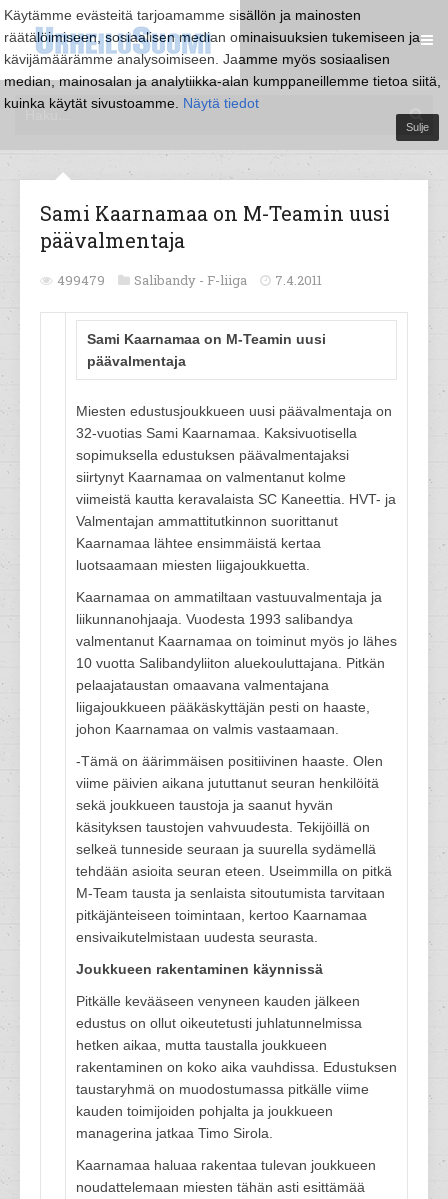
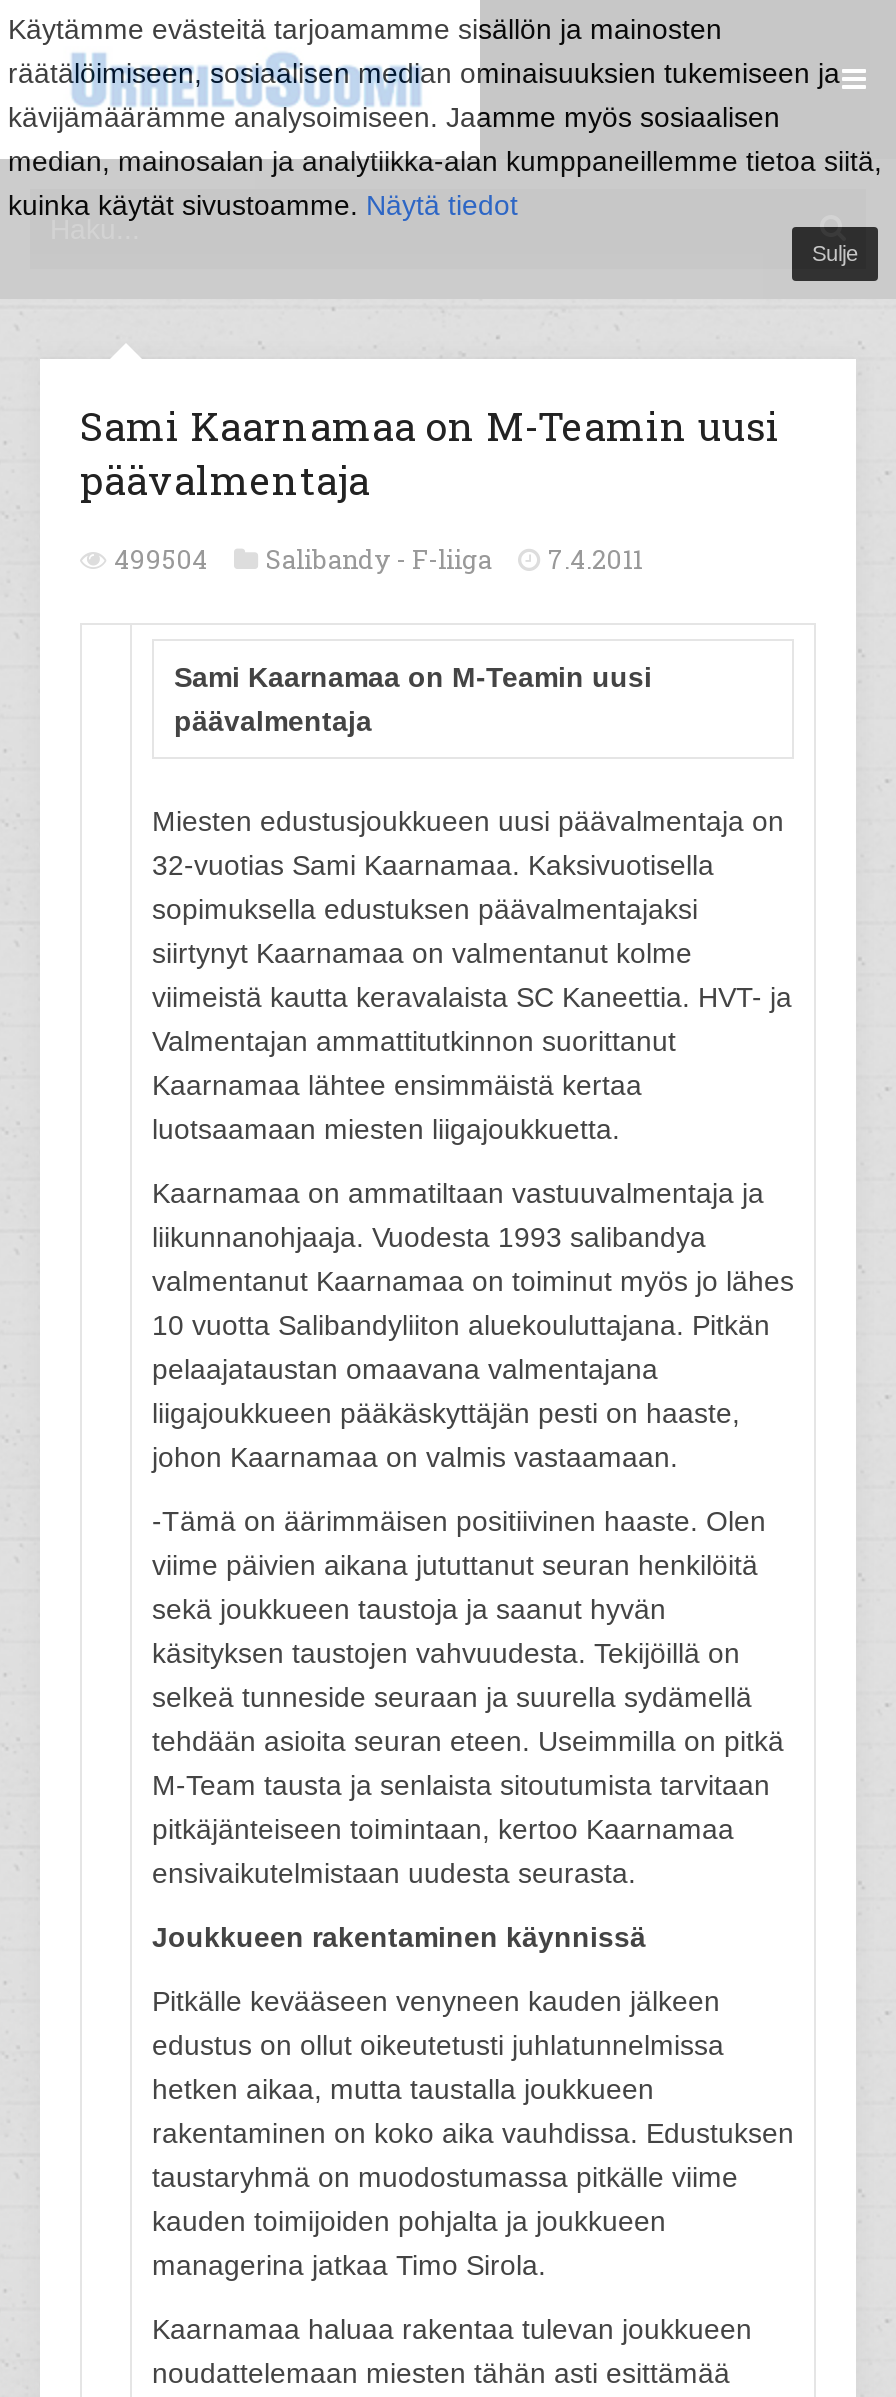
- 499479 Salibandy - F-liiga 7.4.2011
+ 499504 Salibandy - F-liiga 7.4.2011
